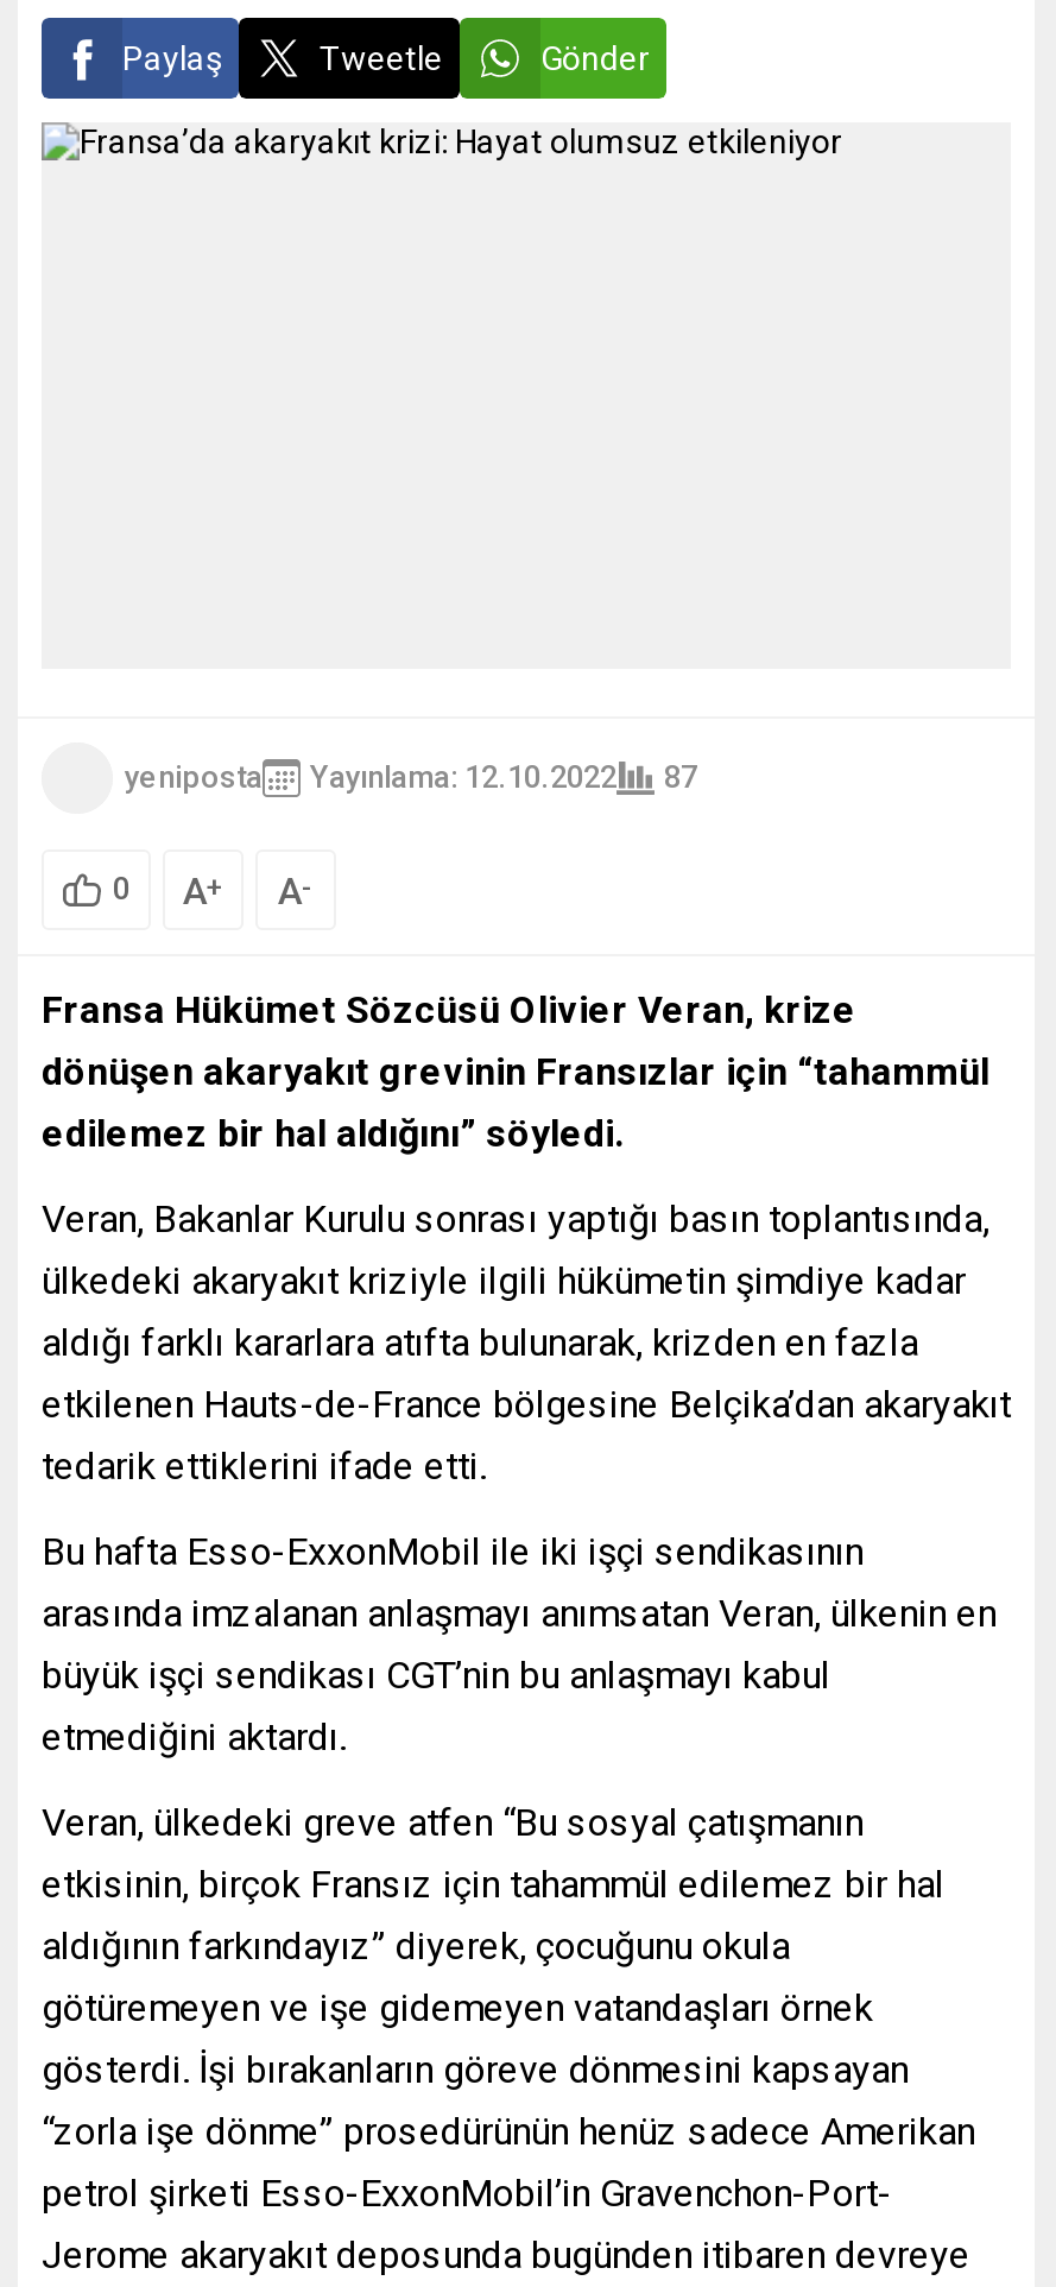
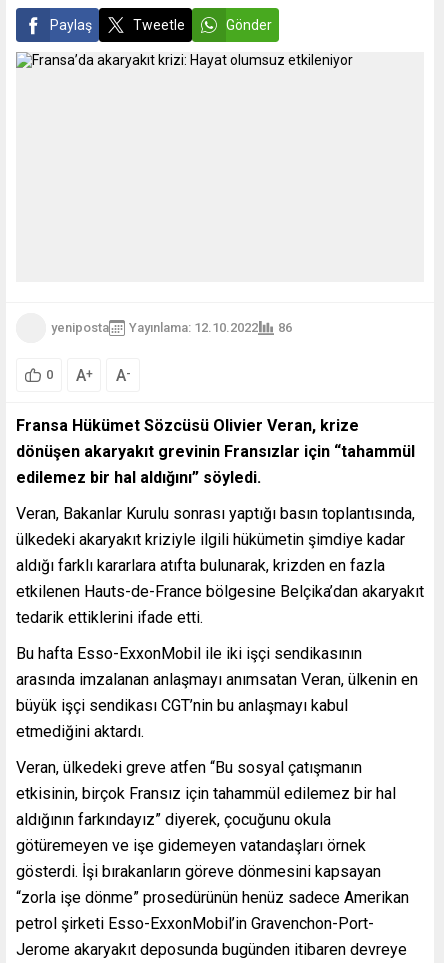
- yeniposta Yayınlama: 12.10.2022 87
+ yeniposta Yayınlama: 12.10.2022 86
